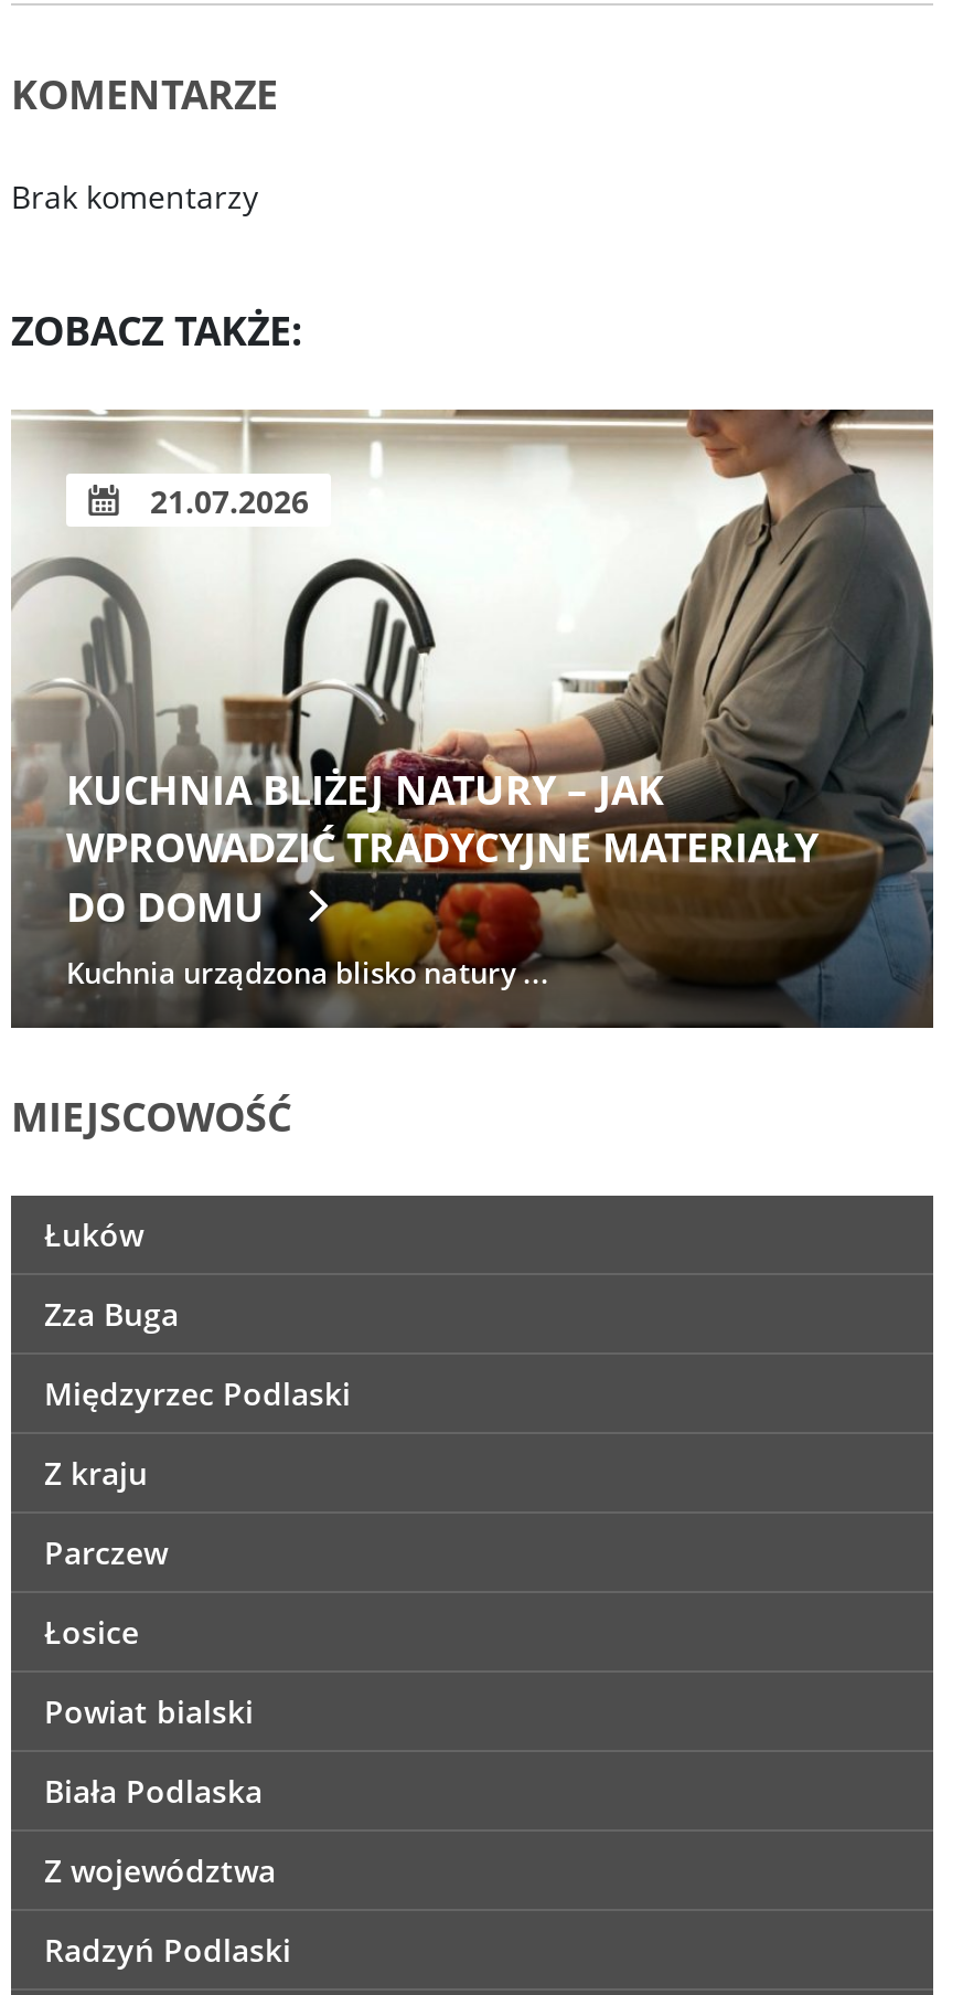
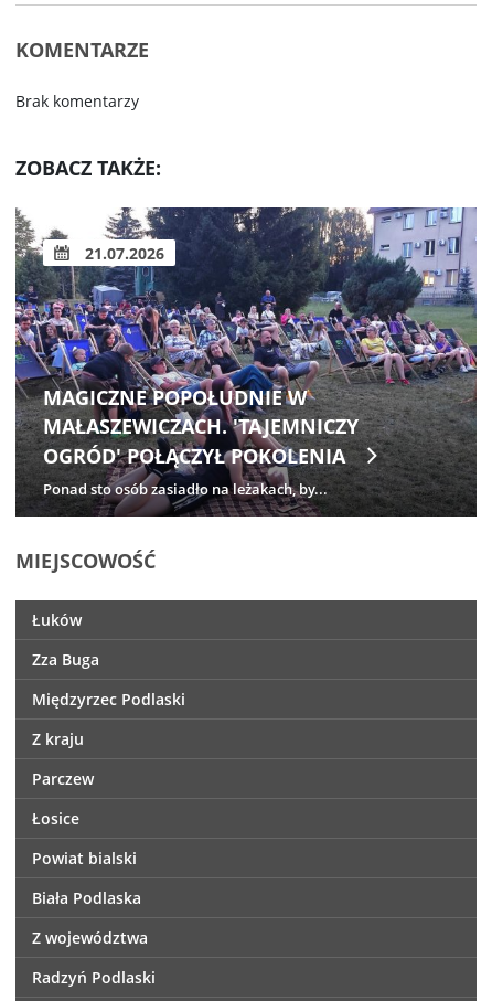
- [image]
- KUCHNIA BLIŻEJ NATURY – JAK
- WPROWADZIĆ TRADYCYJNE MATERIAŁY
- DO DOMU
- Kuchnia urządzona blisko natury ...
+ [image]
+ MAGICZNE POPOŁUDNIE W
+ MAŁASZEWICZACH. 'TAJEMNICZY
+ OGRÓD' POŁĄCZYŁ POKOLENIA
+ Ponad sto osób zasiadło na leżakach, by...
